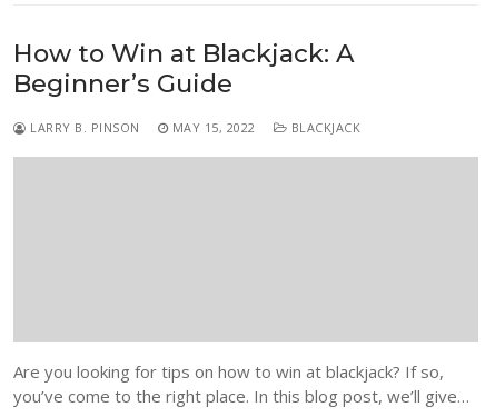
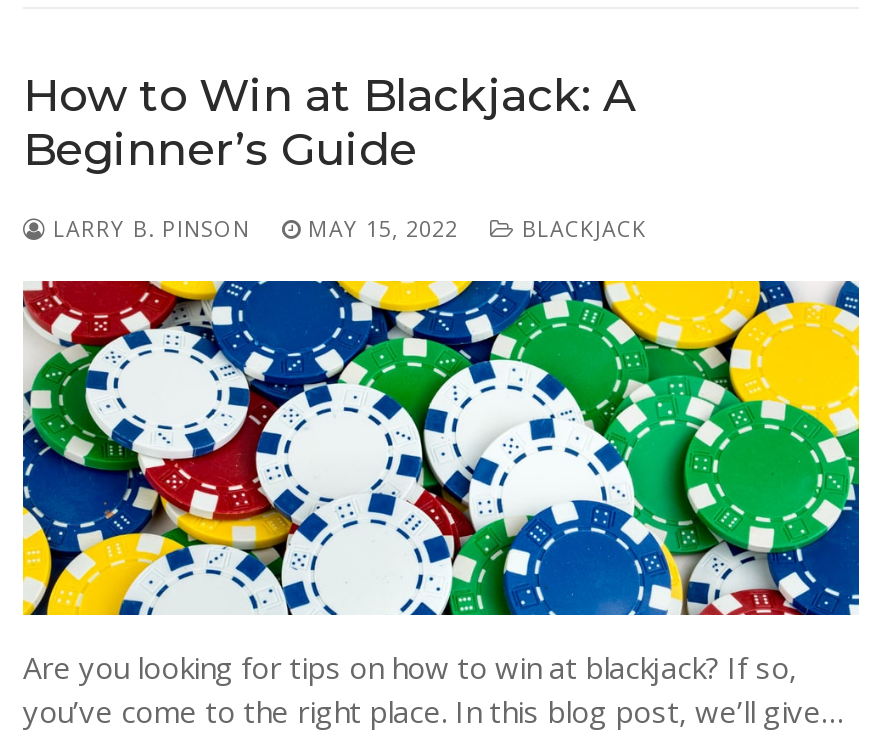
+ [image]
